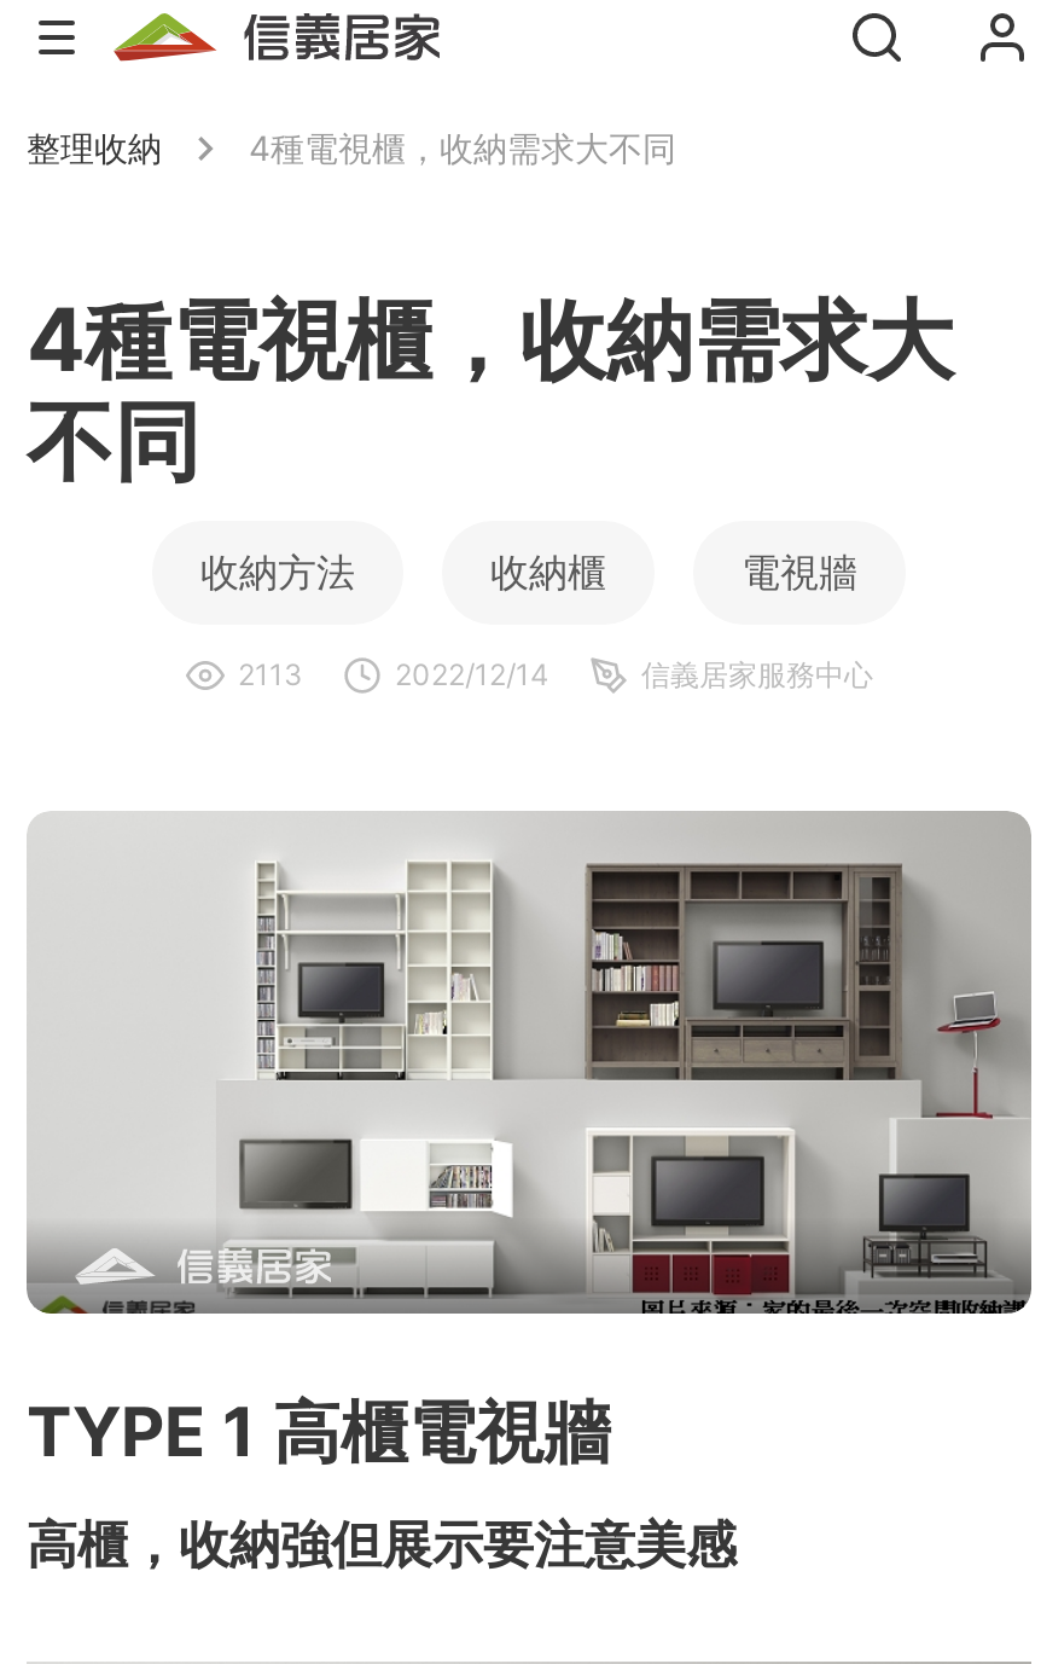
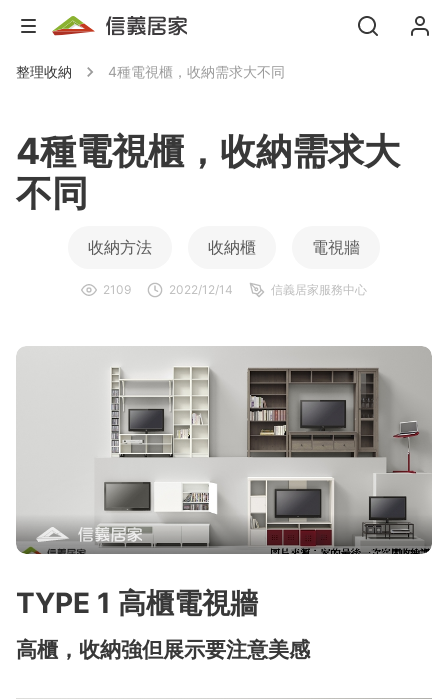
- 2113
+ 2109
